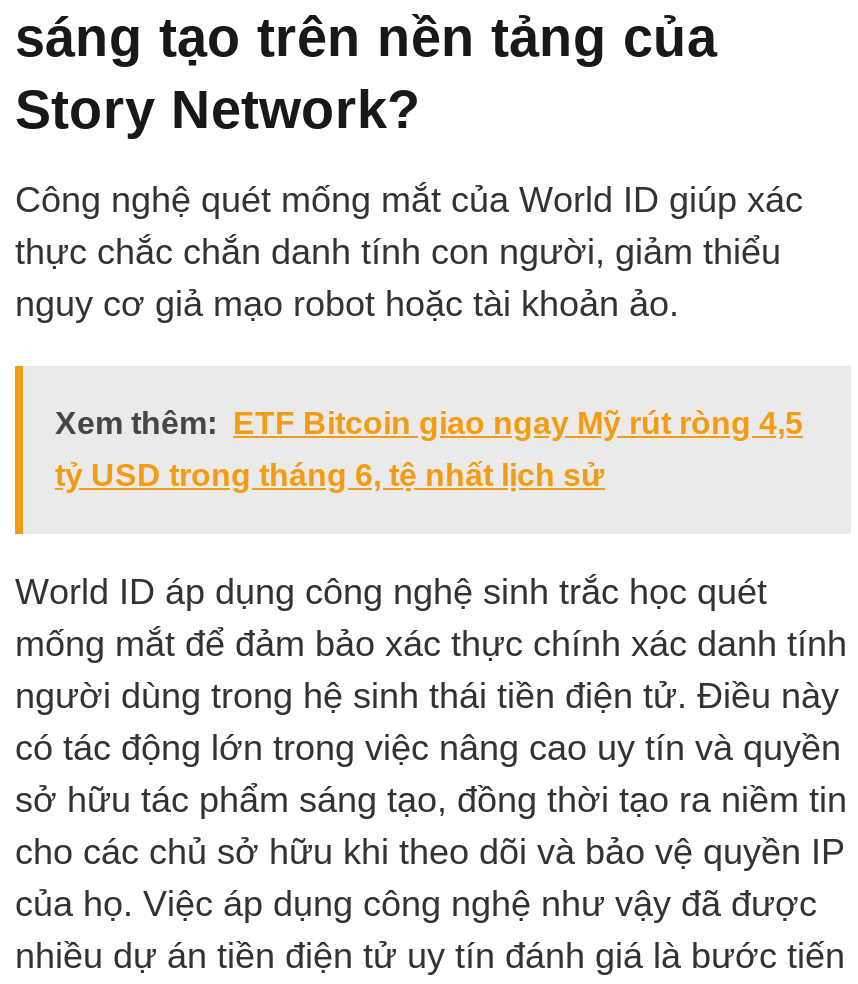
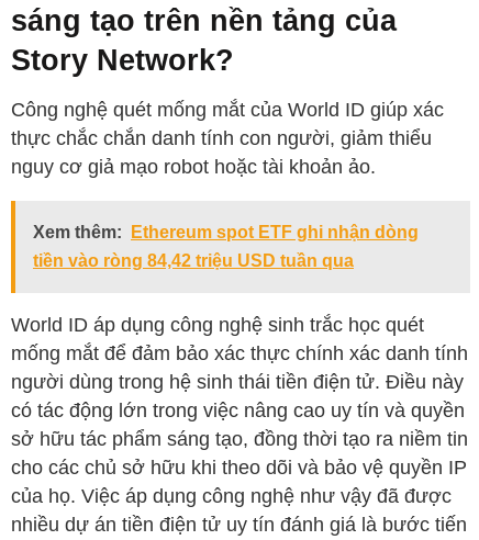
- Xem thêm: ETF Bitcoin giao ngay Mỹ rút ròng 4,5
+ Xem thêm: Ethereum spot ETF ghi nhận dòng

- tỷ USD trong tháng 6, tệ nhất lịch sử
+ tiền vào ròng 84,42 triệu USD tuần qua
